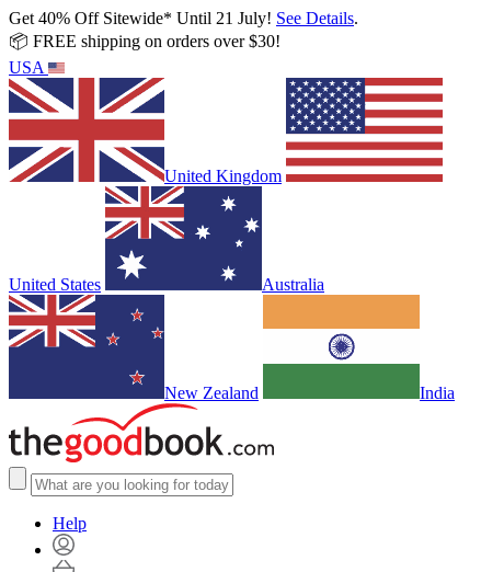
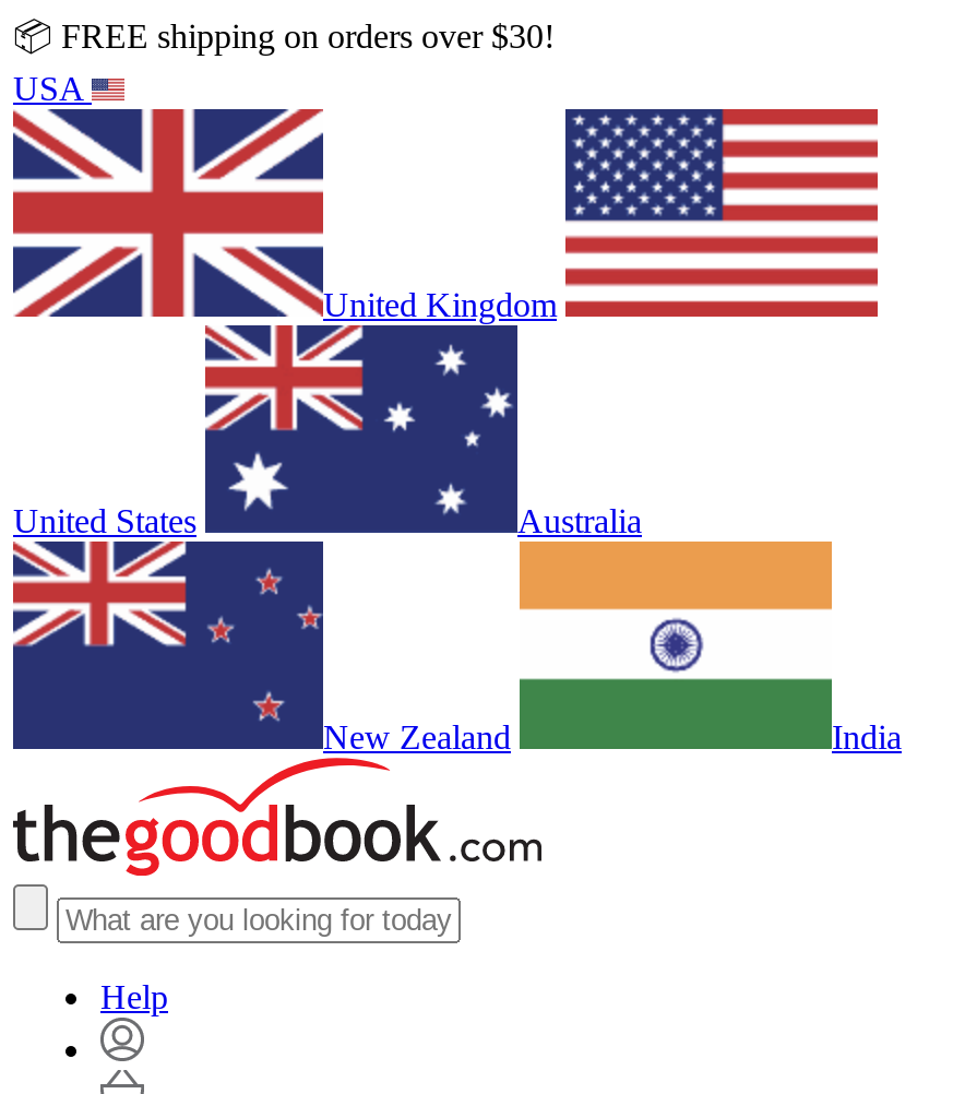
- Get 40% Off Sitewide* Until 21 July! See Details.
